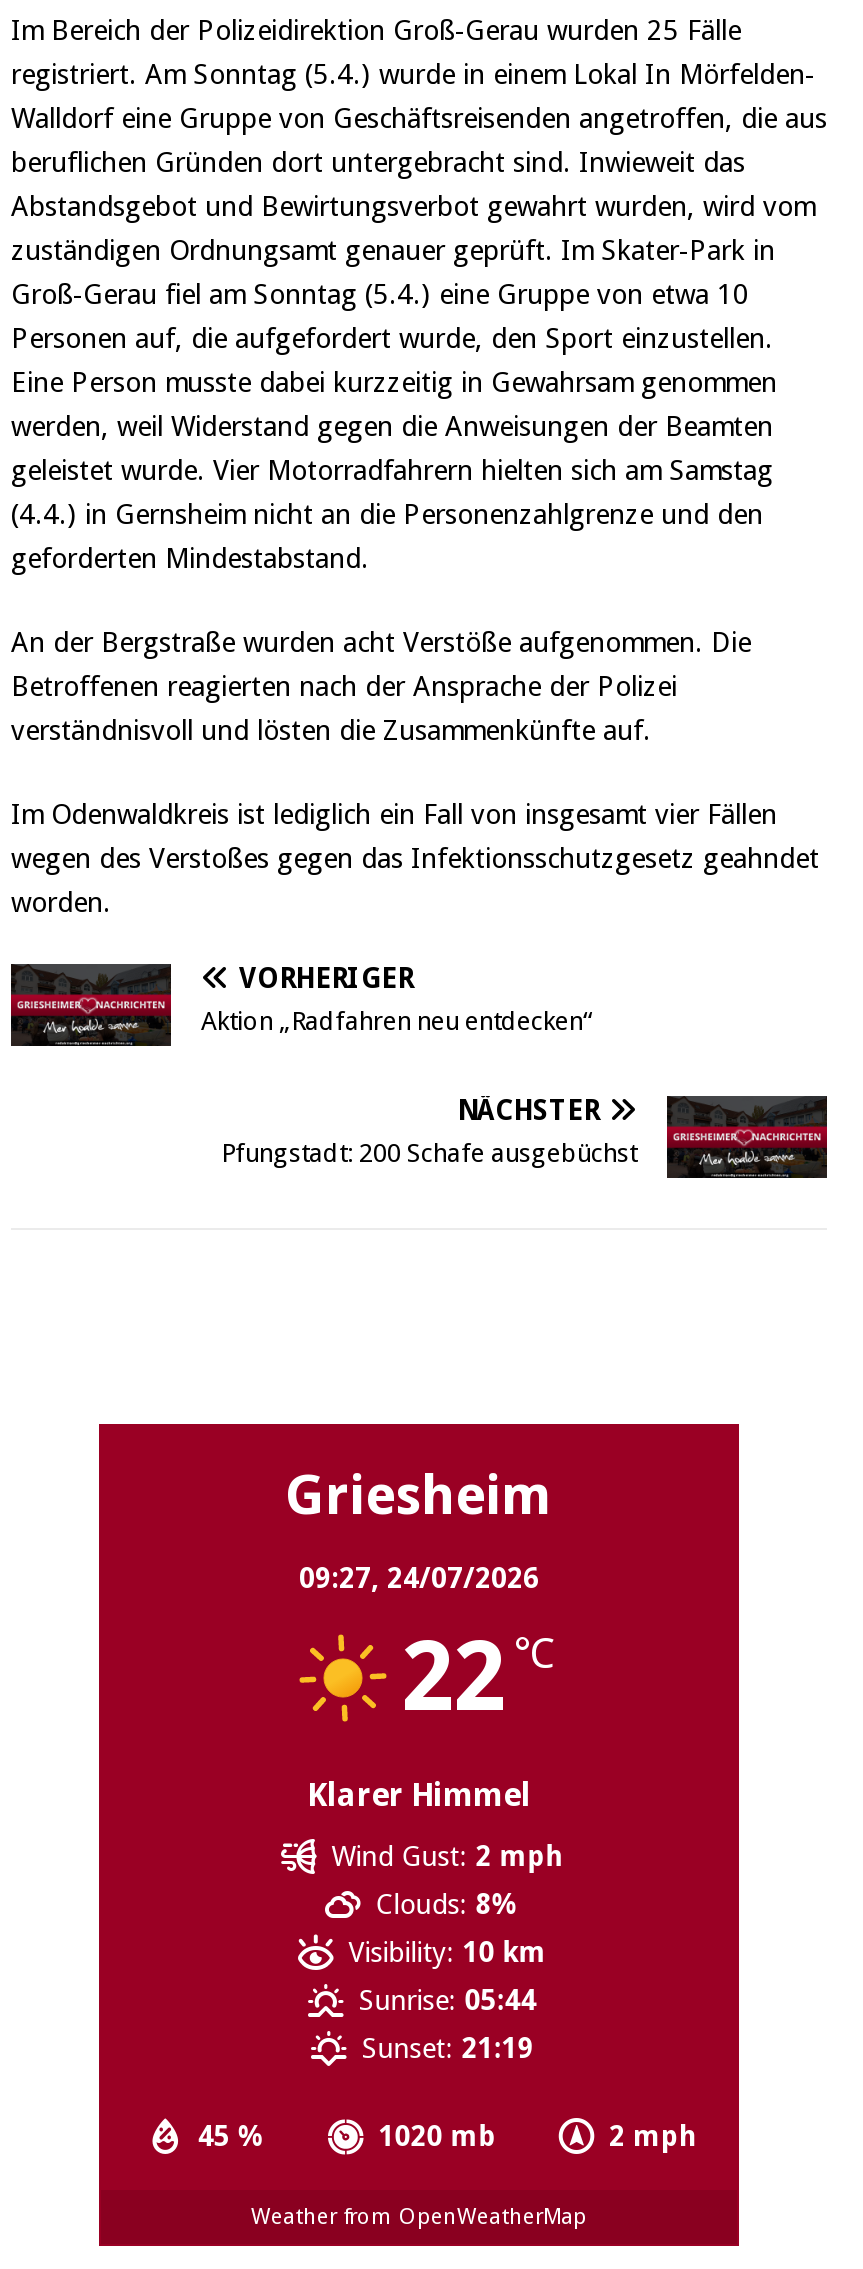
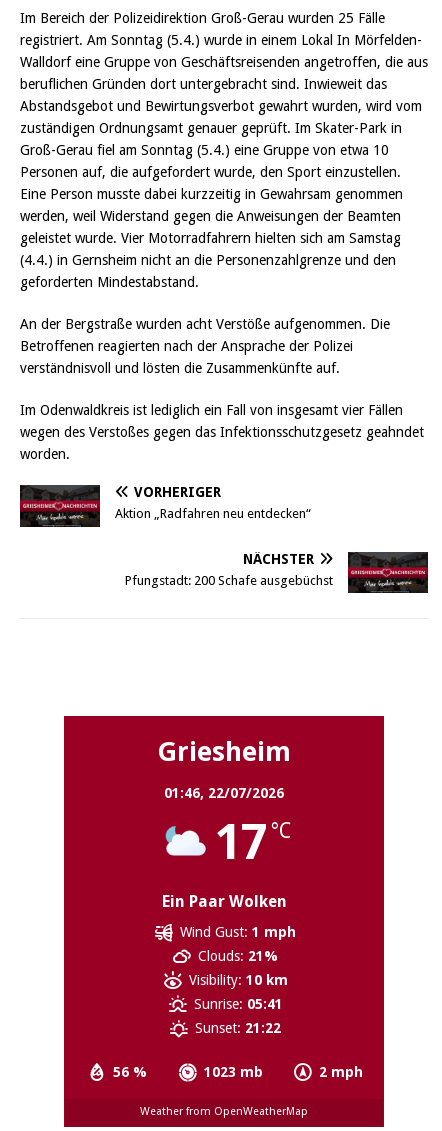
- [image]
- 09:27, 24/07/2026
- 22 °C
- Klarer Himmel
+ [image]
+ 01:46, 22/07/2026
+ 17 °C
+ Ein Paar Wolken

- Wind Gust: 2 mph
+ Wind Gust: 1 mph

- Clouds: 8%
+ Clouds: 21%

- Sunrise: 05:44
+ Sunrise: 05:41

- Sunset: 21:19
+ Sunset: 21:22

- 45 %
- 1020 mb
+ 56 %
+ 1023 mb
